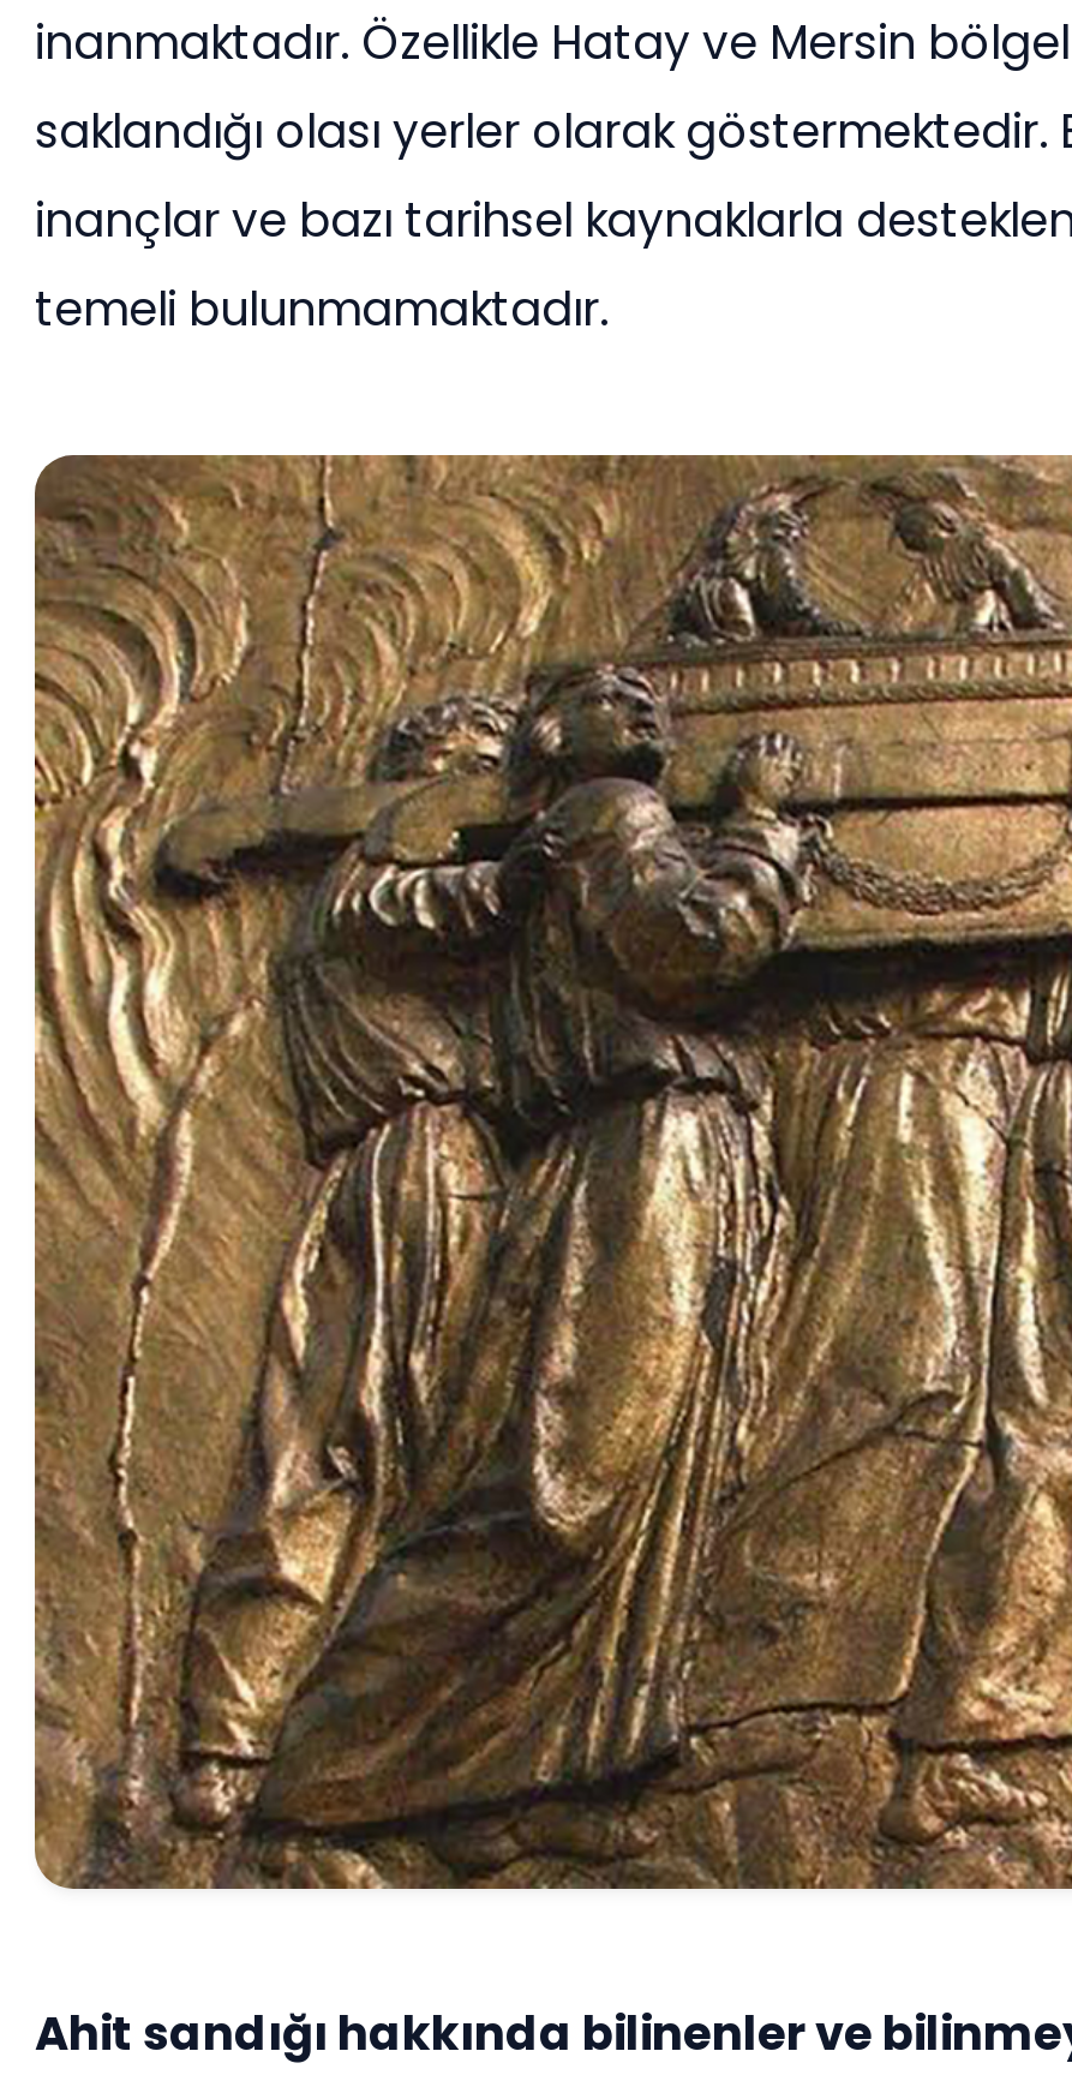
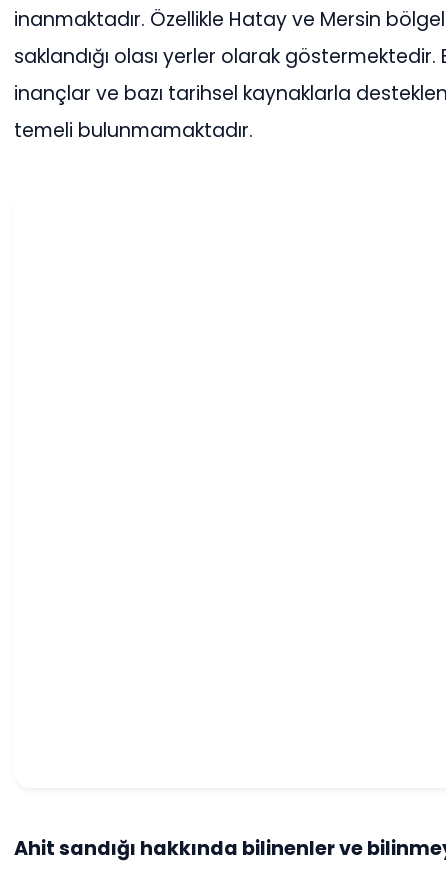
- [image]
